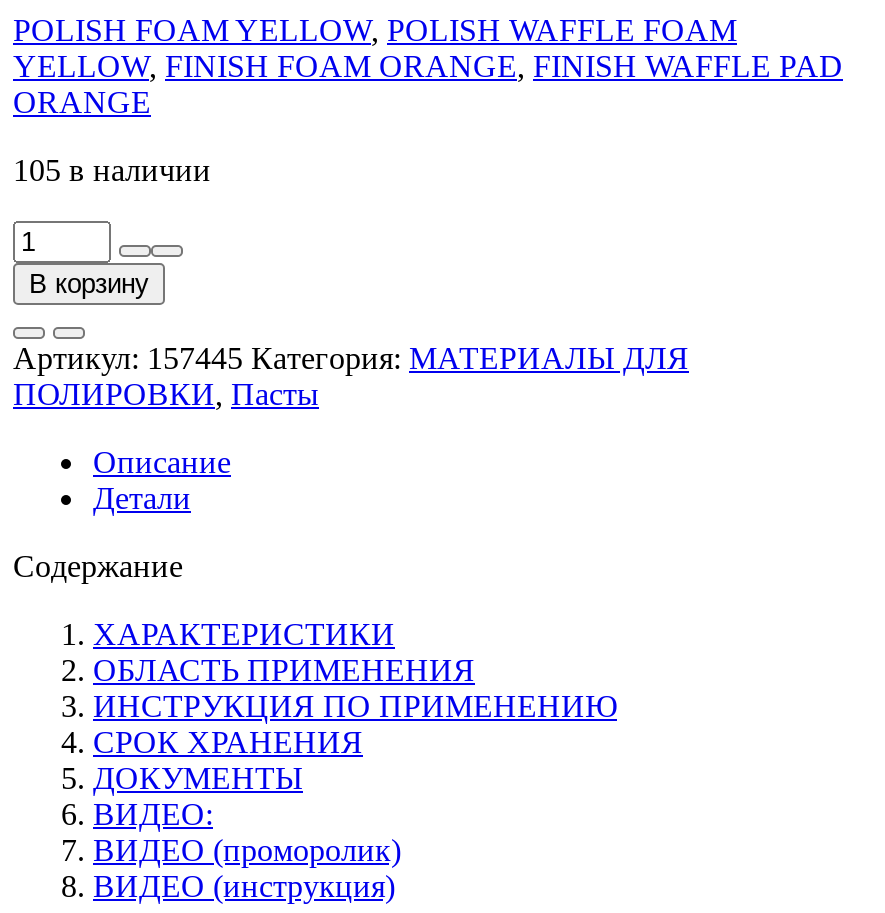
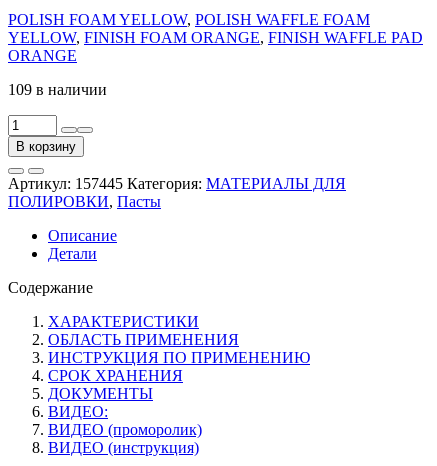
- 105 в наличии
+ 109 в наличии
